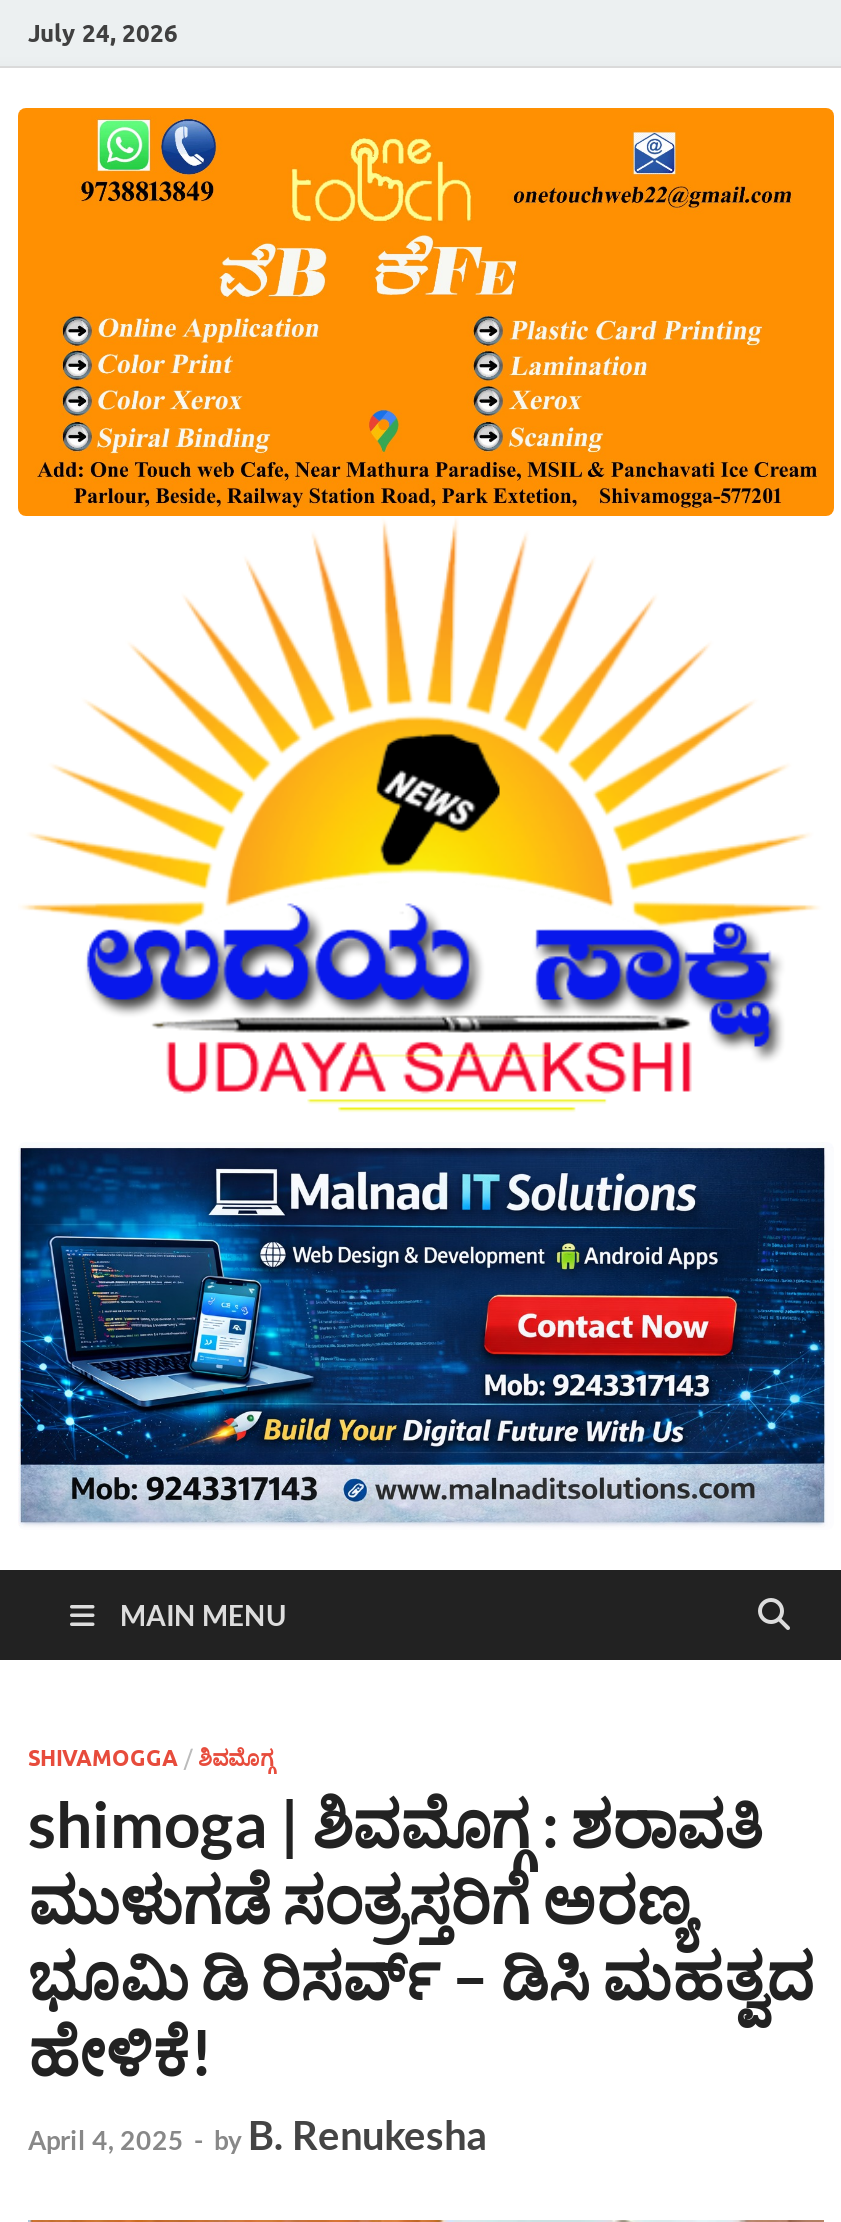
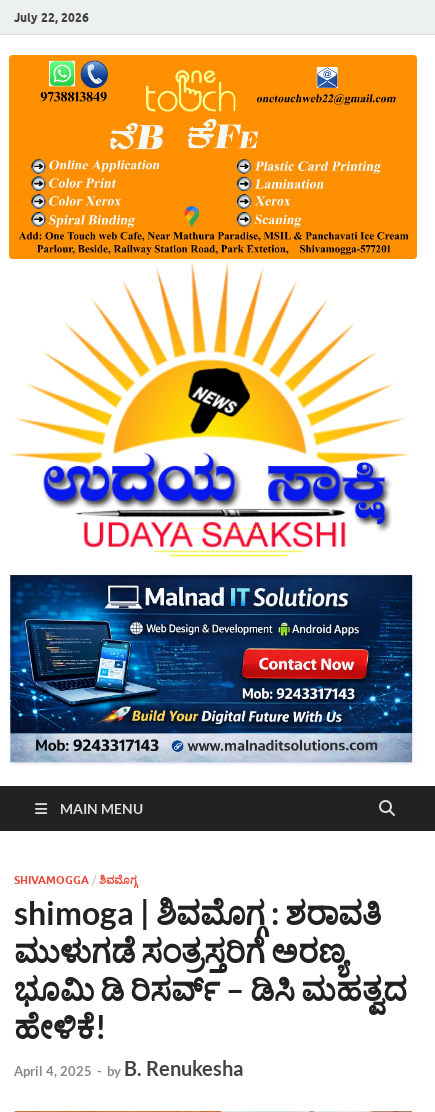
- July 24, 2026
+ July 22, 2026
